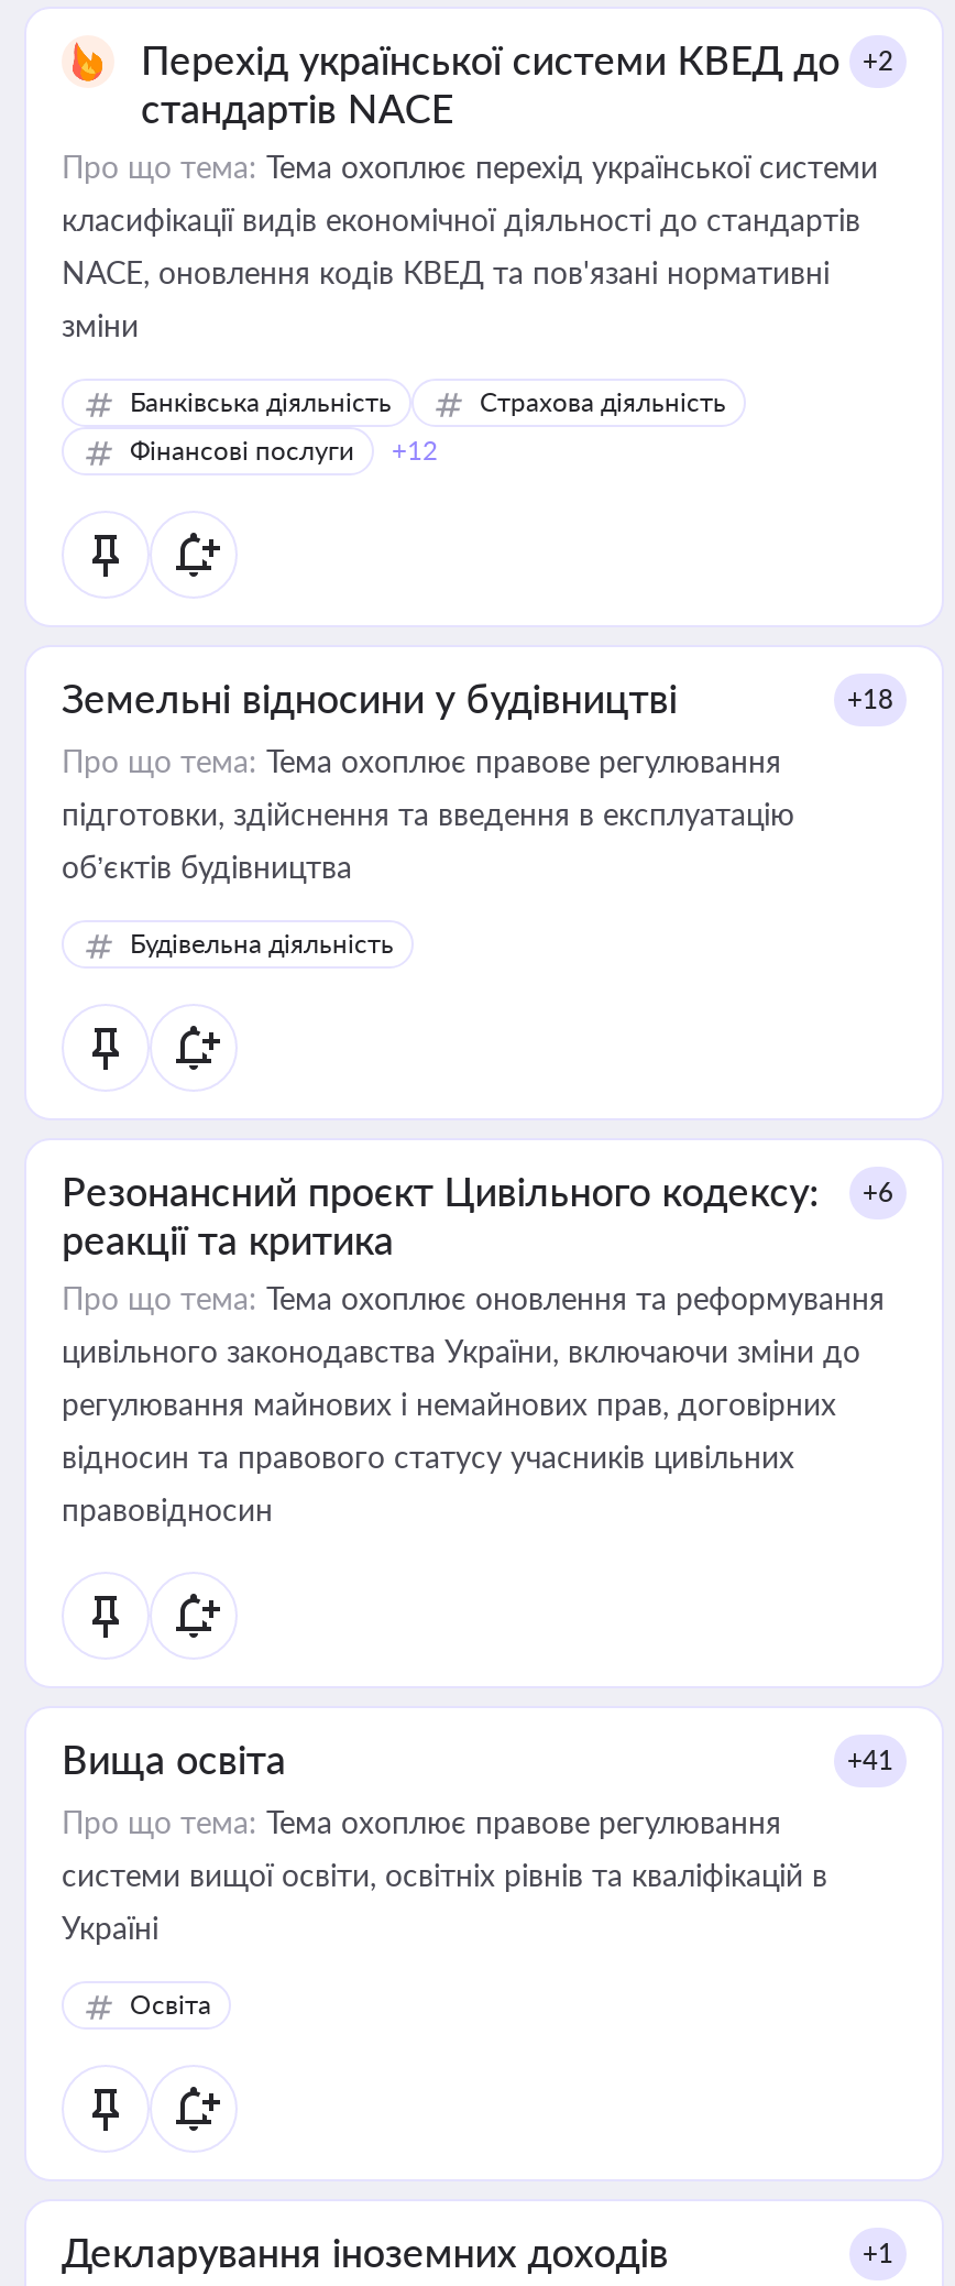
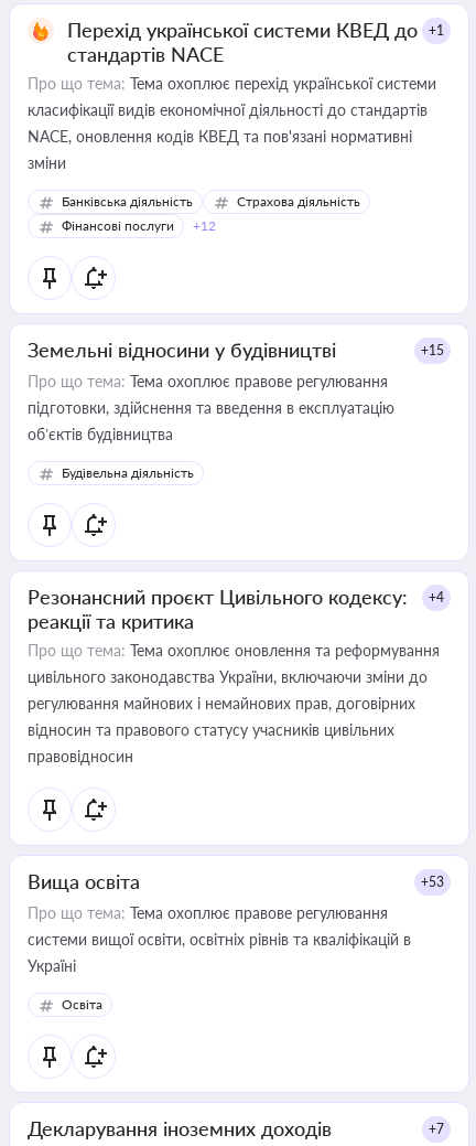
- Перехід української системи КВЕД до +2
+ Перехід української системи КВЕД до +1

- +18
+ +15

- Резонансний проєкт Цивільного кодексу: +6
+ Резонансний проєкт Цивільного кодексу: +4

- +41
+ +53

- +1
+ +7
